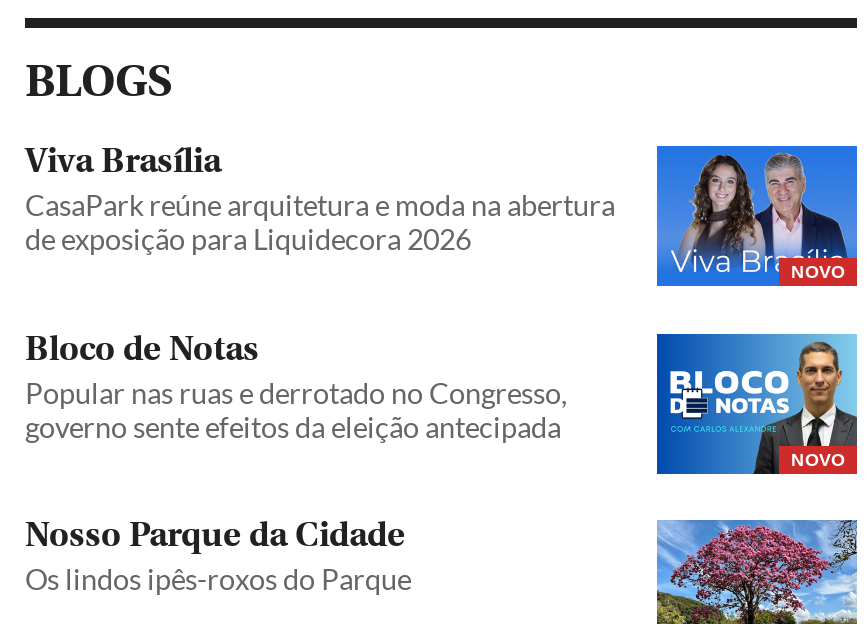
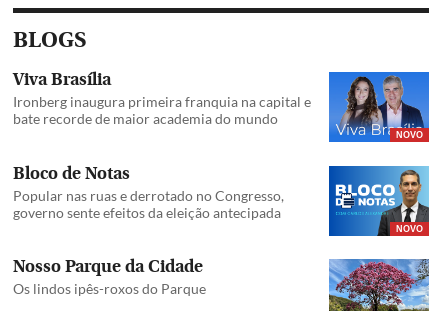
- CasaPark reúne arquitetura e moda na abertura
- de exposição para Liquidecora 2026
+ Ironberg inaugura primeira franquia na capital e
+ bate recorde de maior academia do mundo
